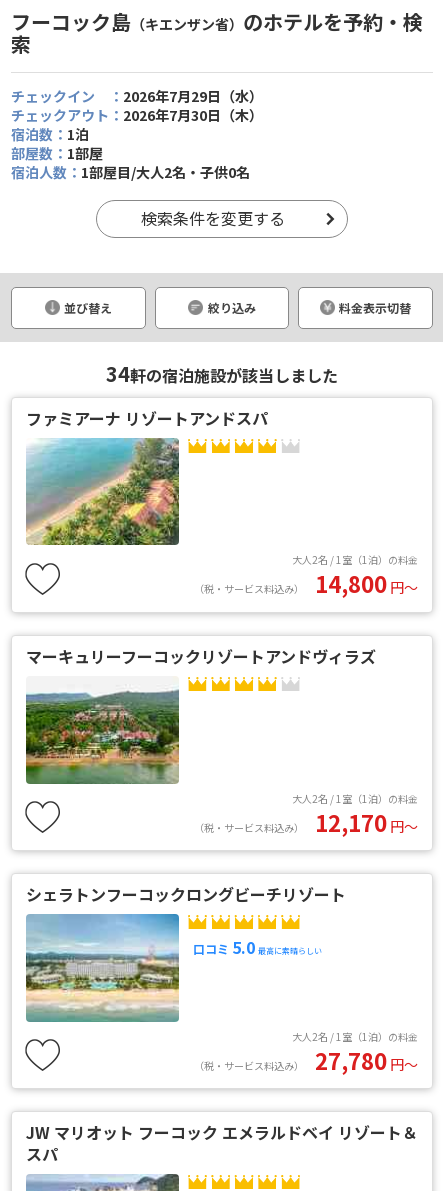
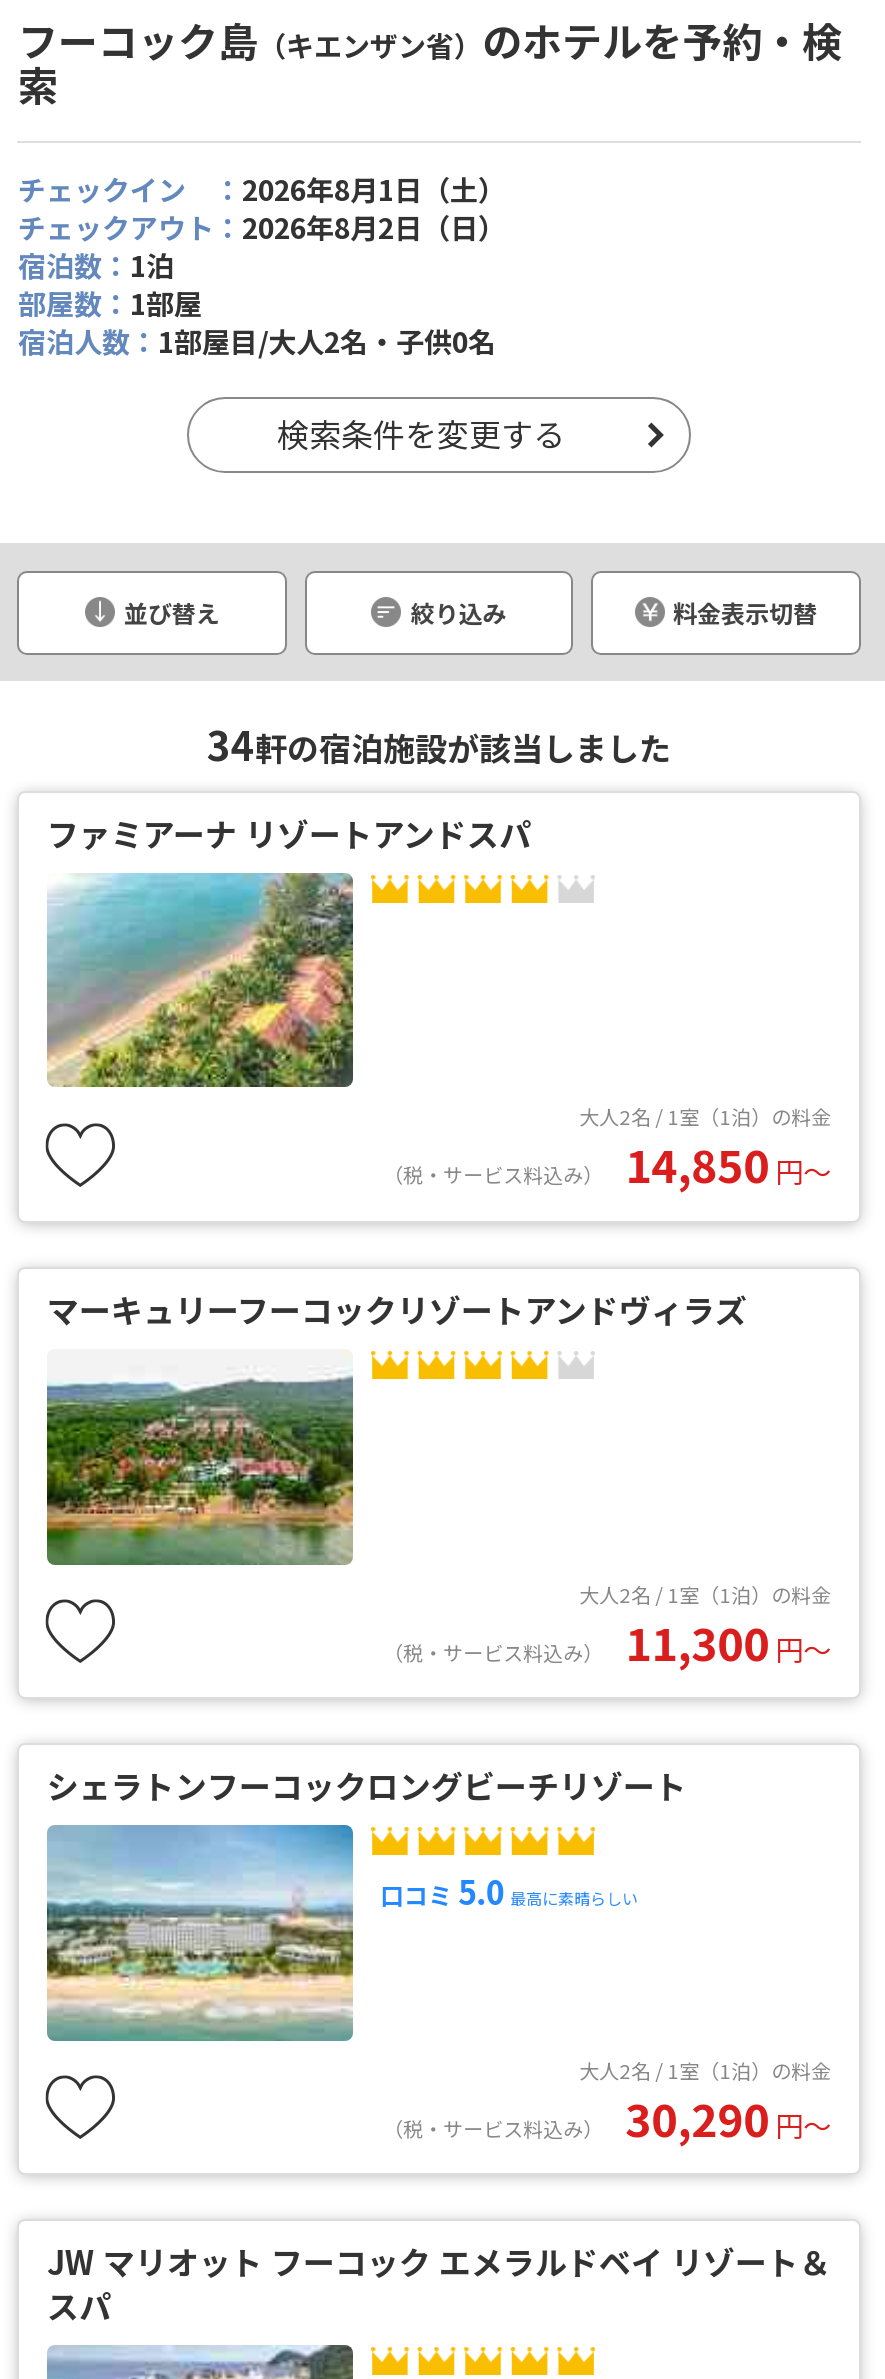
- チェックイン ：2026年7月29日（水）
+ チェックイン ：2026年8月1日（土）

- チェックアウト：2026年7月30日（木）
+ チェックアウト：2026年8月2日（日）

- （税・サービス料込み） 14,800 円〜
+ （税・サービス料込み） 14,850 円〜

- （税・サービス料込み） 12,170 円〜
+ （税・サービス料込み） 11,300 円〜

- （税・サービス料込み） 27,780 円〜
+ （税・サービス料込み） 30,290 円〜
